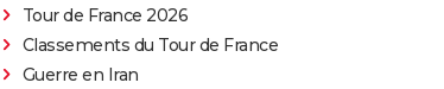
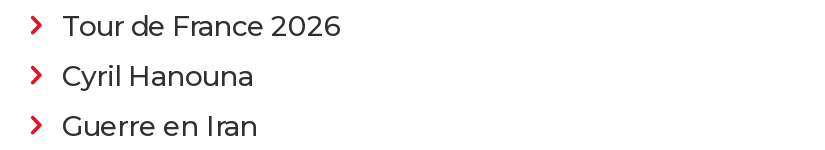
- Classements du Tour de France
+ Cyril Hanouna
